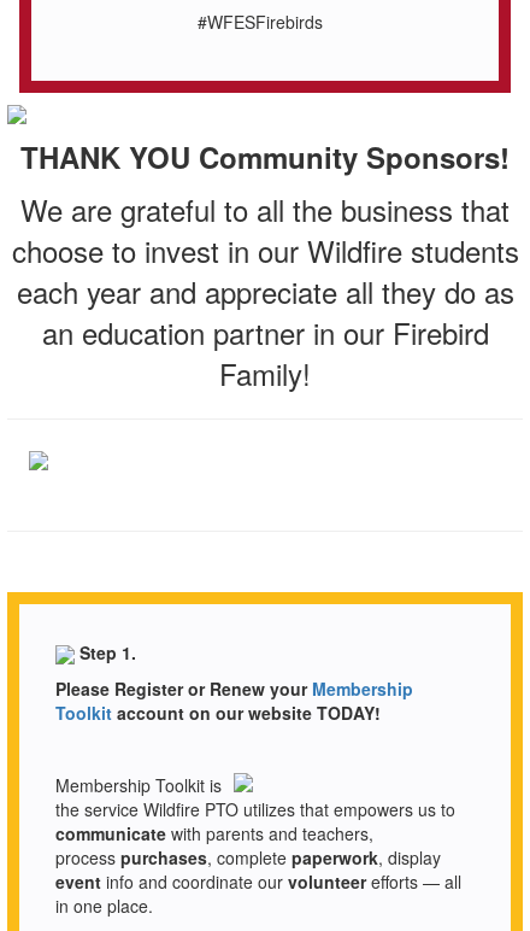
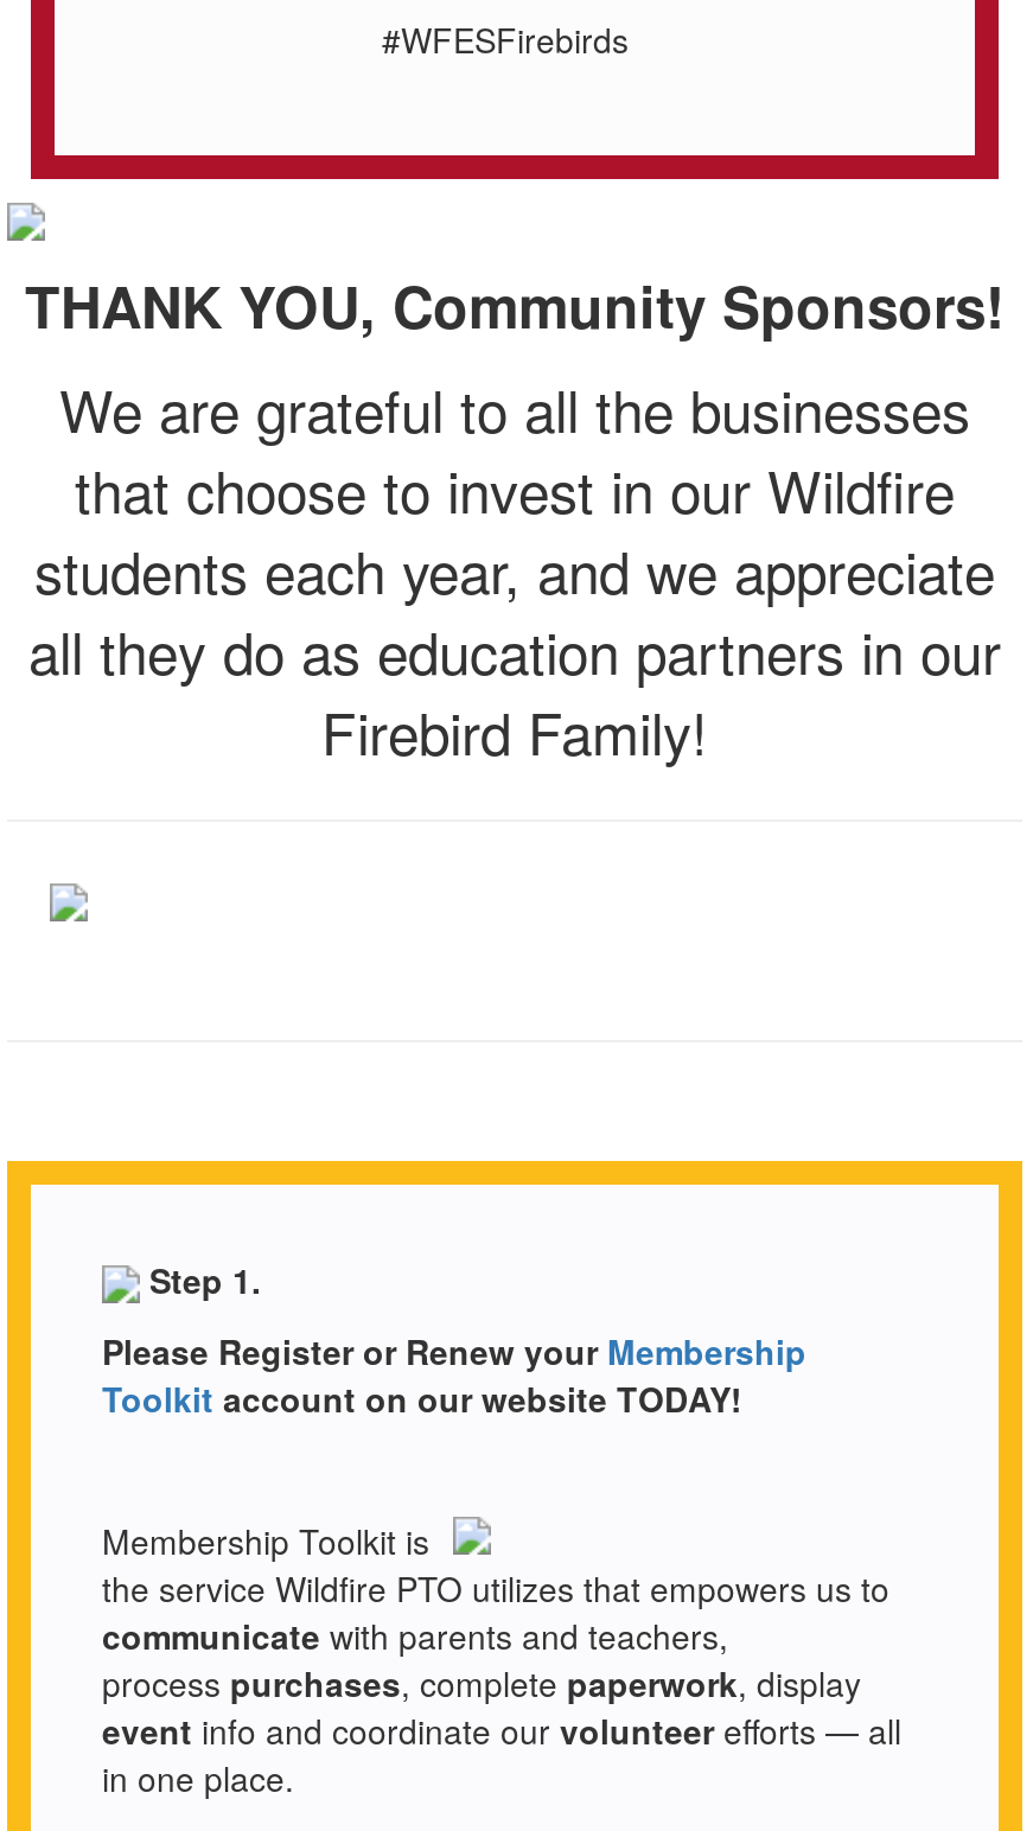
- THANK YOU Community Sponsors!
- We are grateful to all the business that
- choose to invest in our Wildfire students
- each year and appreciate all they do as
- an education partner in our Firebird
- Family!
+ THANK YOU, Community Sponsors!
+ We are grateful to all the businesses
+ that choose to invest in our Wildfire
+ students each year, and we appreciate
+ all they do as education partners in our
+ Firebird Family!
